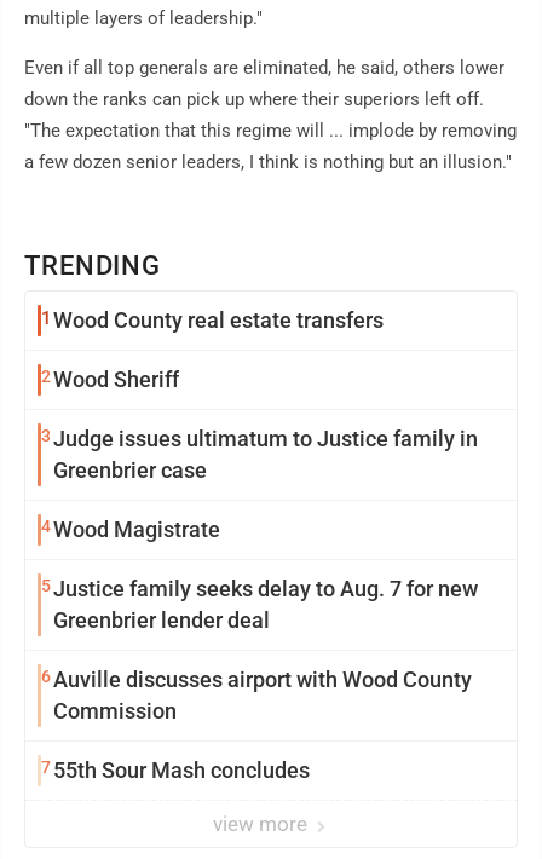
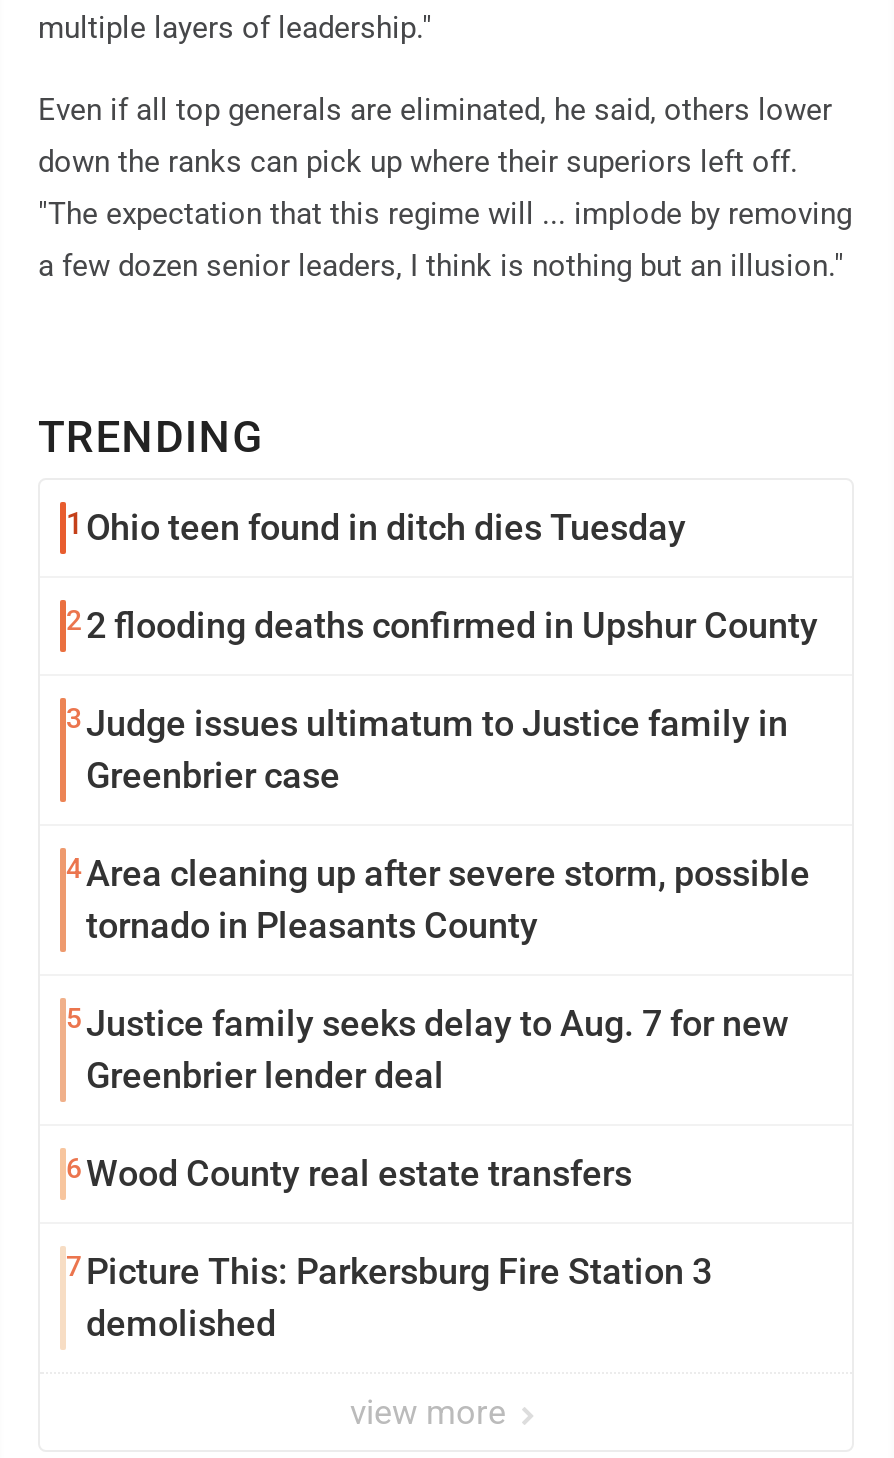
- 1 Wood County real estate transfers
+ 1 Ohio teen found in ditch dies Tuesday

- 2 Wood Sheriff
+ 2 2 flooding deaths confirmed in Upshur County

- 4 Wood Magistrate
+ 4 Area cleaning up after severe storm, possible
+ tornado in Pleasants County

- 6 Auville discusses airport with Wood County
- Commission
+ 6 Wood County real estate transfers

- 7 55th Sour Mash concludes
+ 7 Picture This: Parkersburg Fire Station 3
+ demolished
